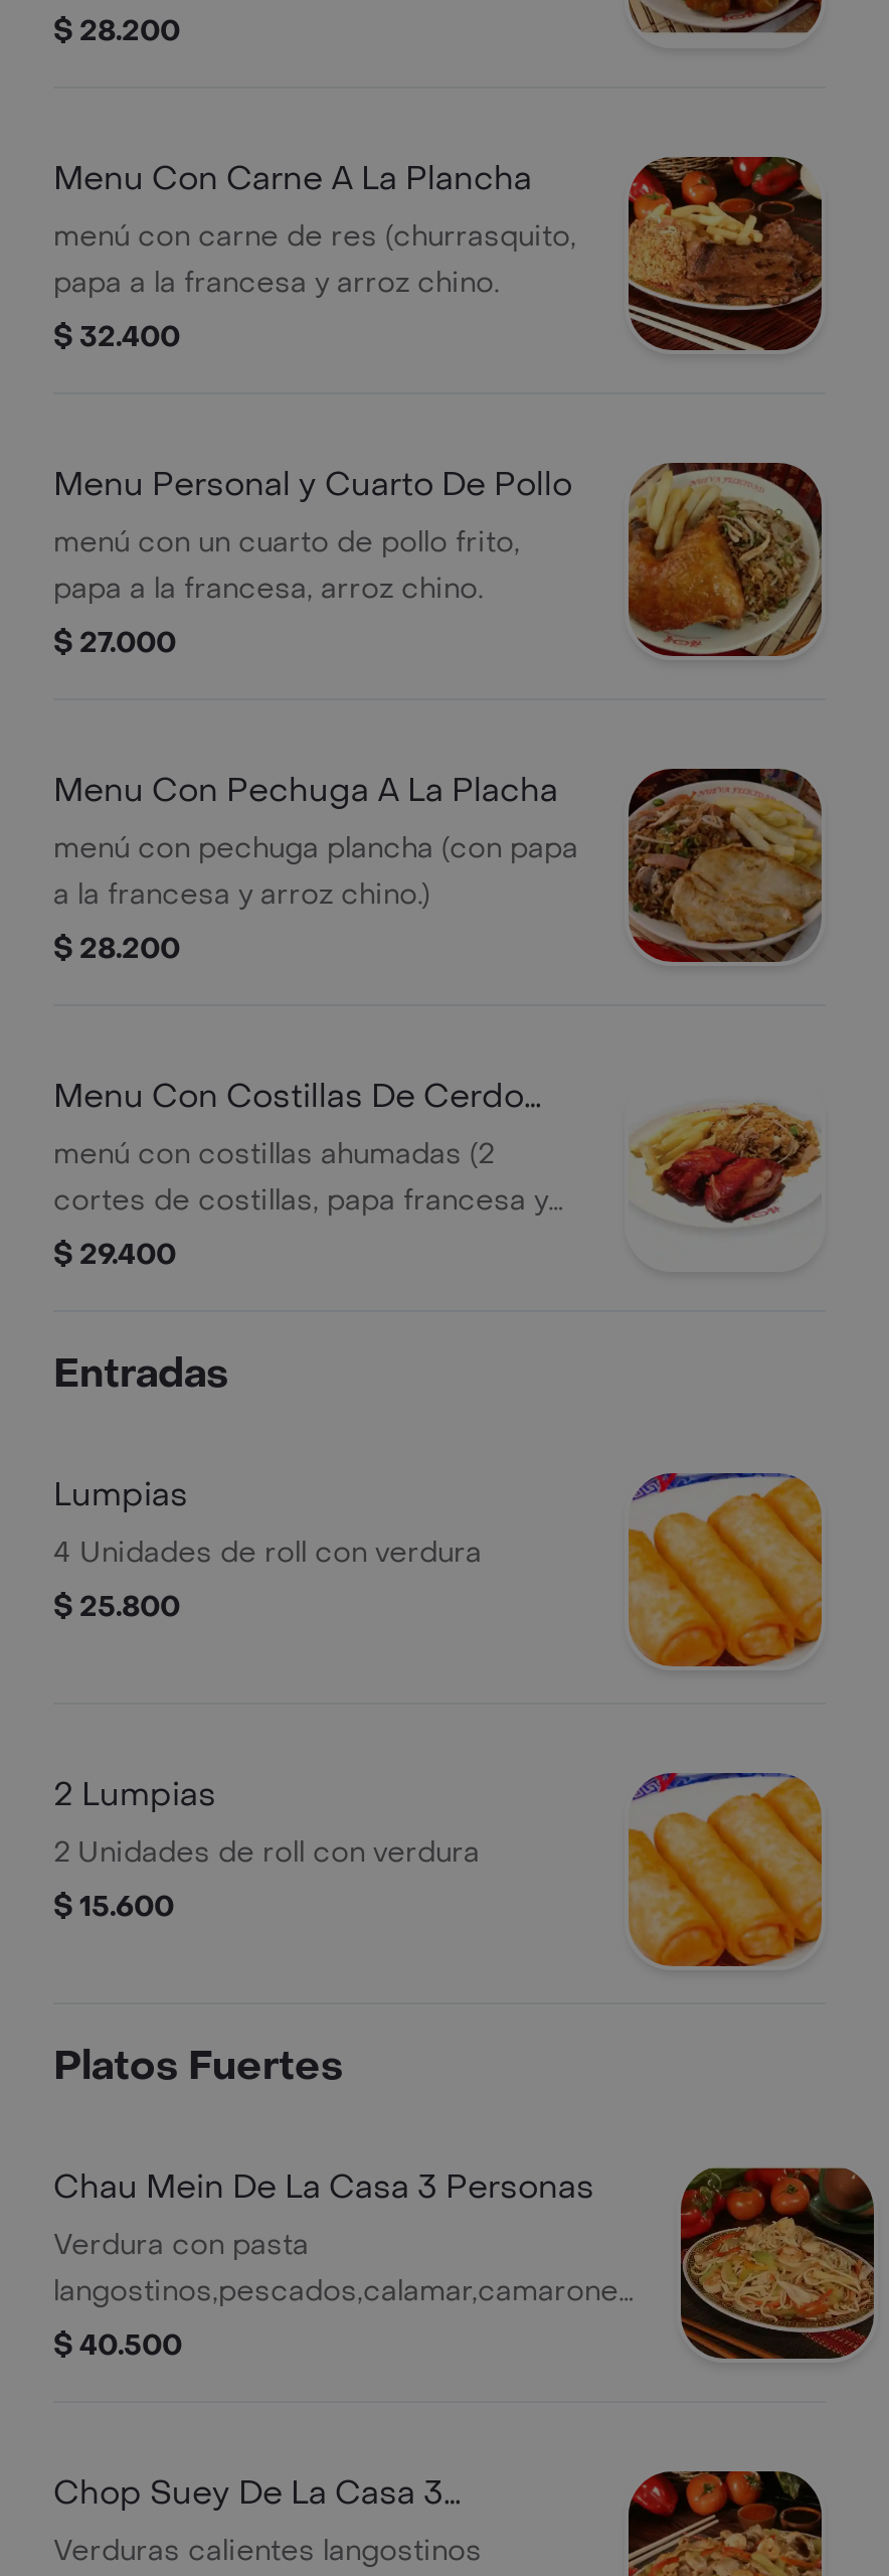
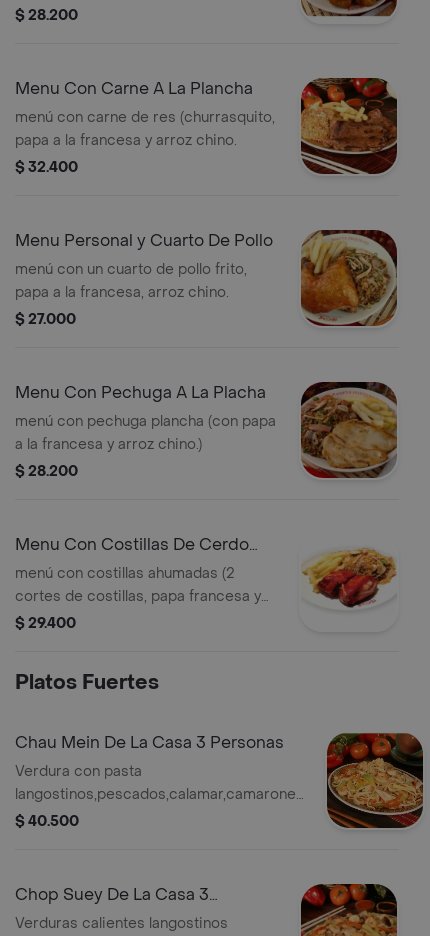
- Entradas
- Lumpias
- 4 Unidades de roll con verdura
- $ 25.800

- [image]

- 2 Lumpias
- 2 Unidades de roll con verdura
- $ 15.600

- [image]
